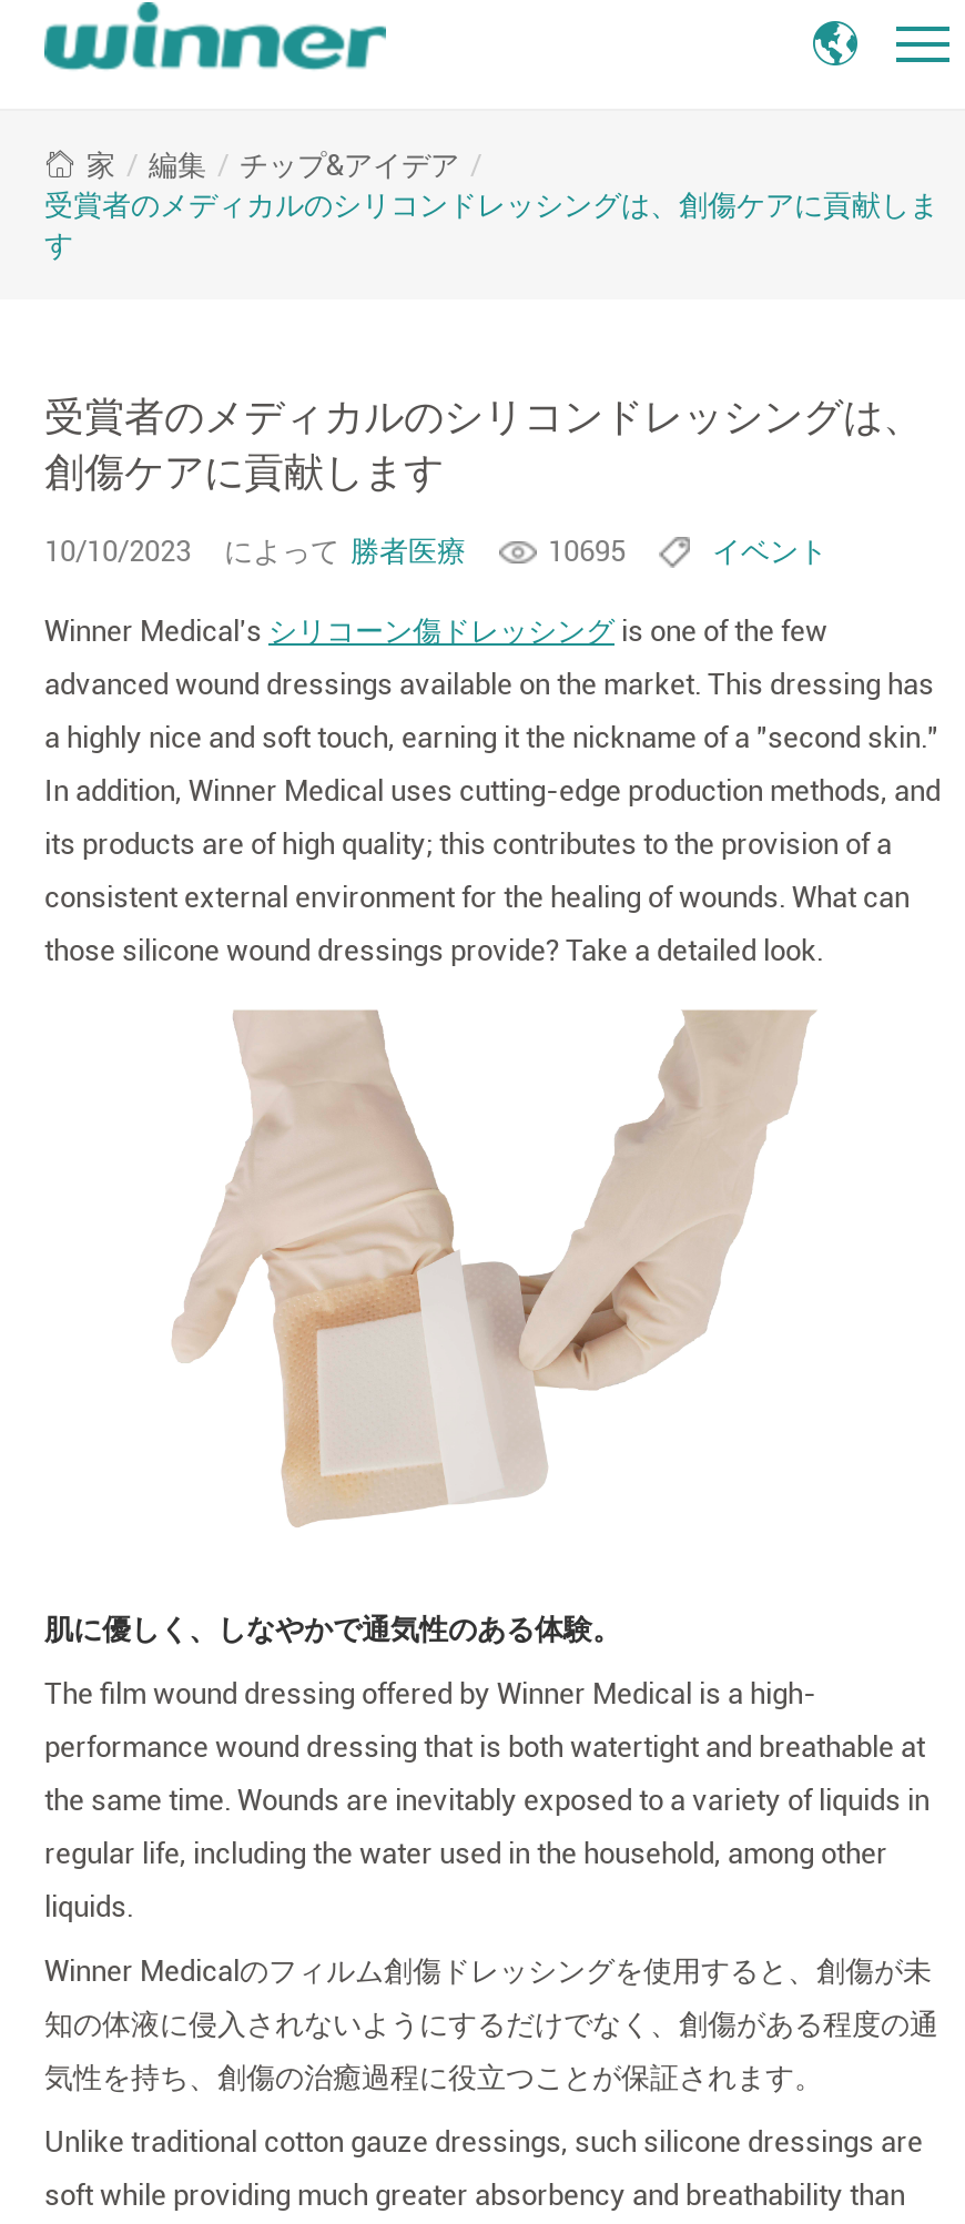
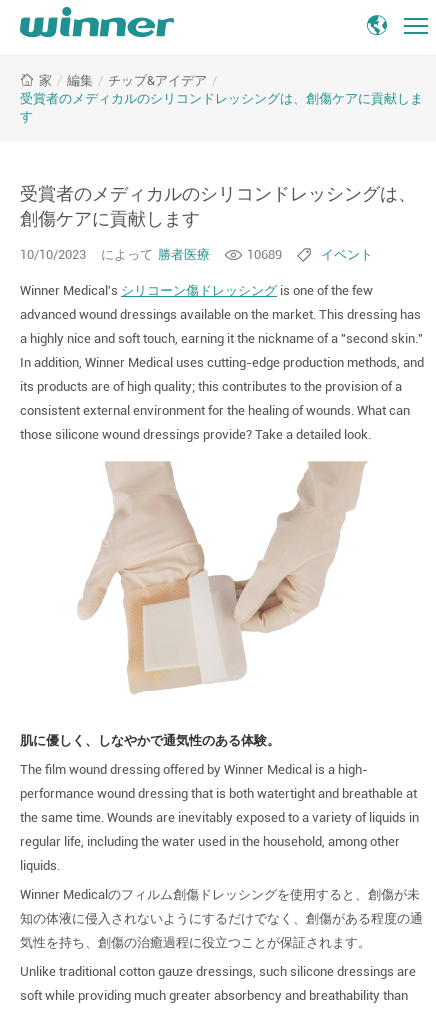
- 10695
+ 10689
